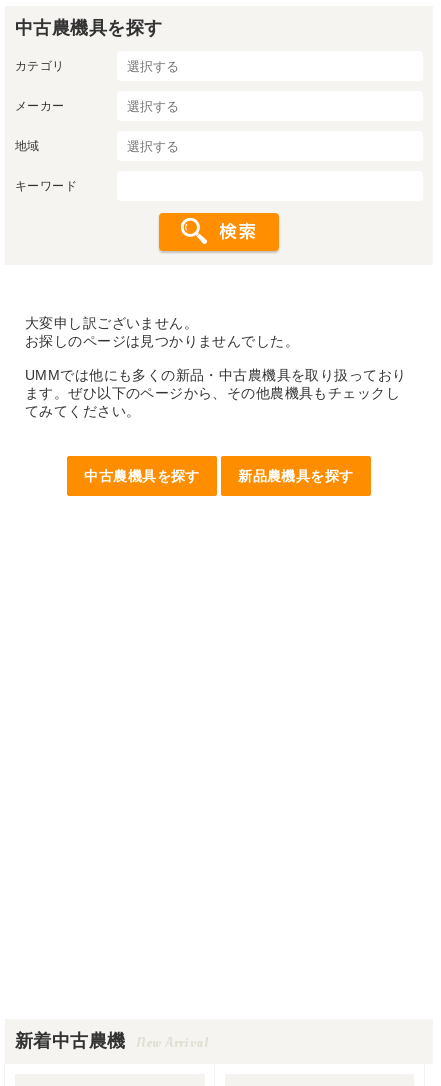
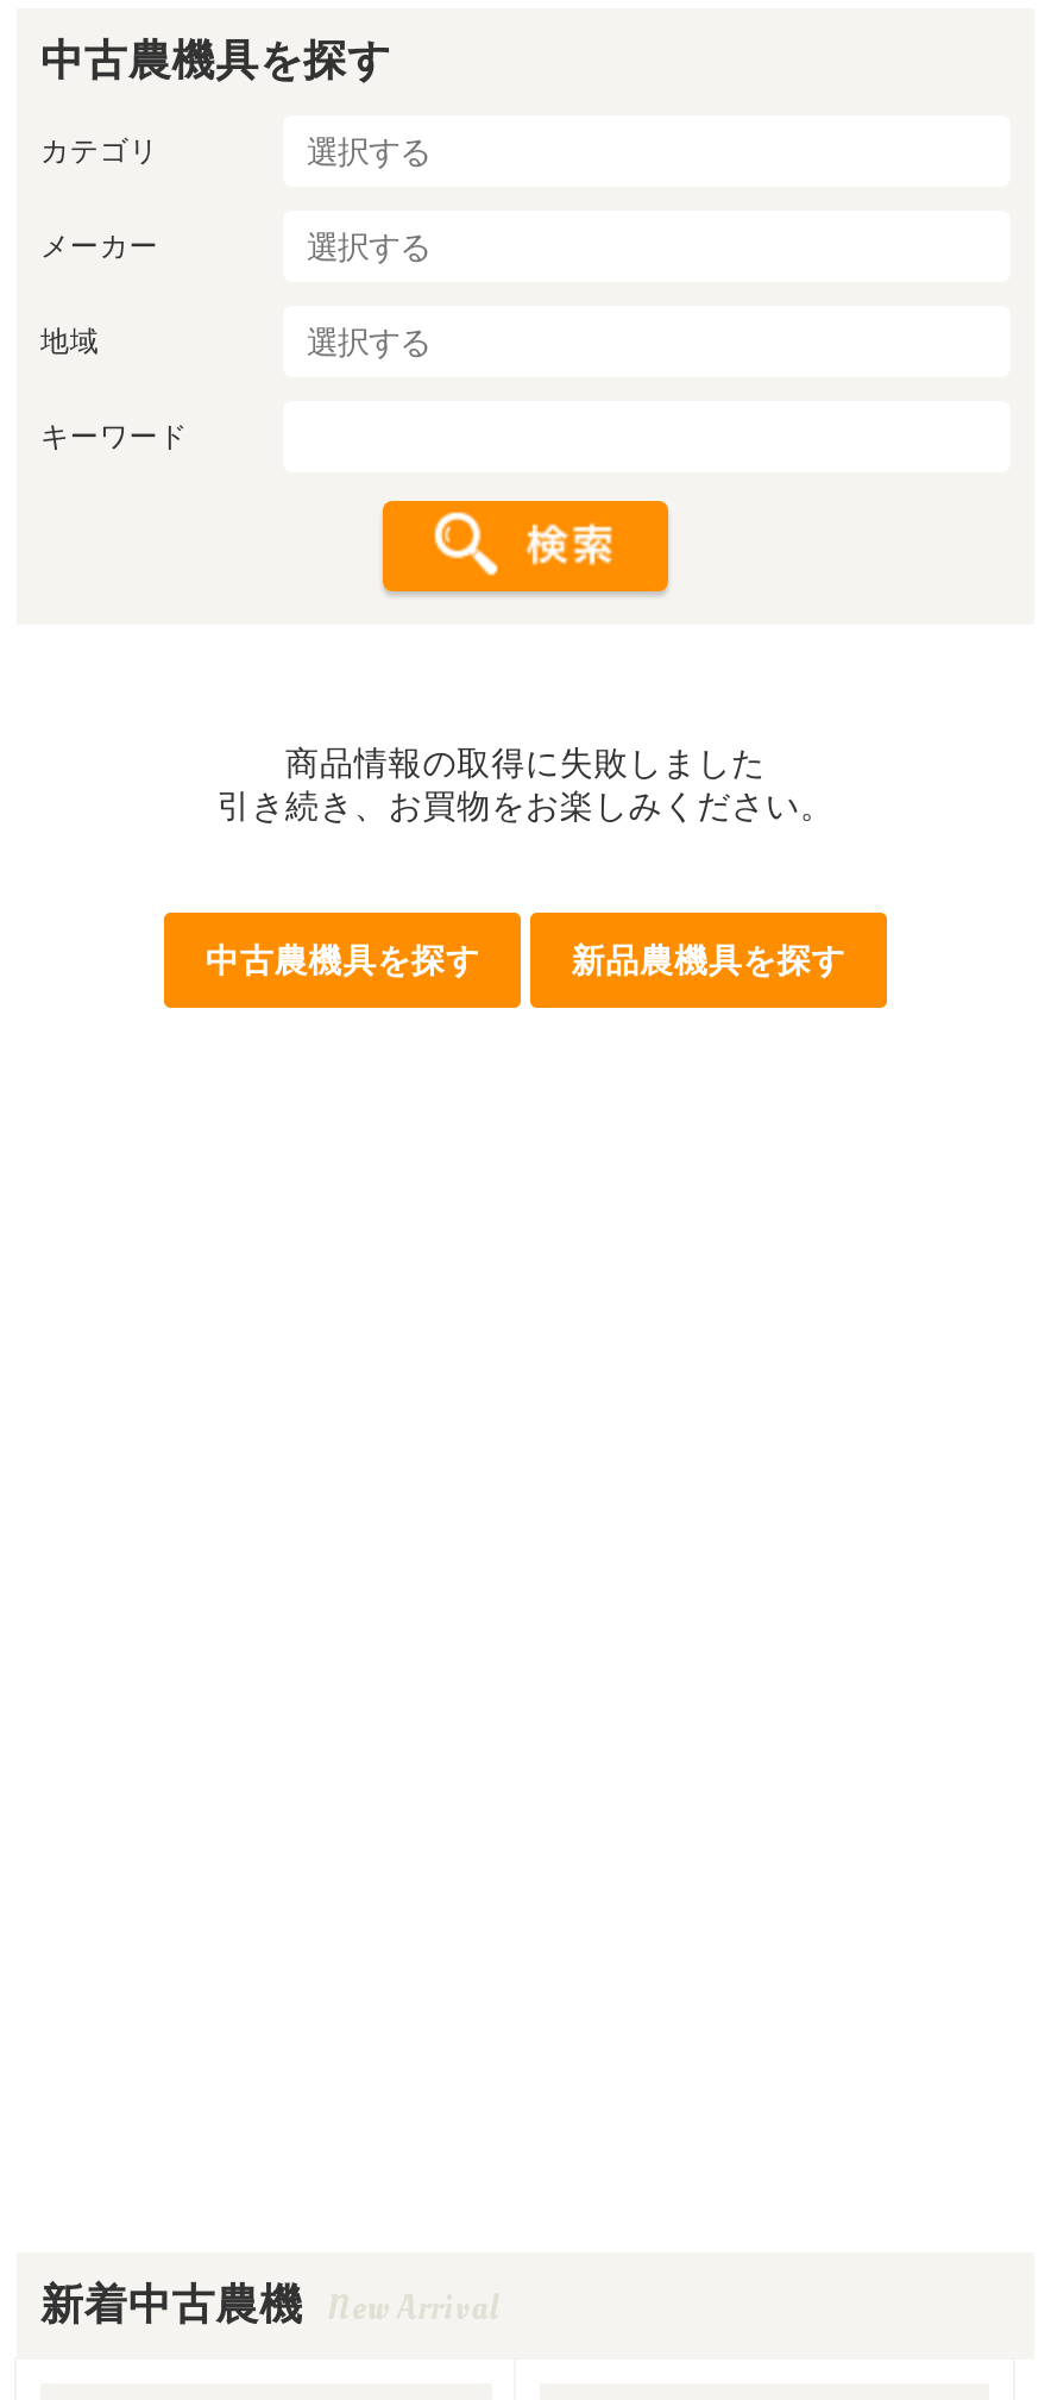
- 大変申し訳ございません。
- お探しのページは見つかりませんでした。
- UMMでは他にも多くの新品・中古農機具を取り扱っており
- ます。ぜひ以下のページから、その他農機具もチェックし
- てみてください。
+ 商品情報の取得に失敗しました
+ 引き続き、お買物をお楽しみください。
